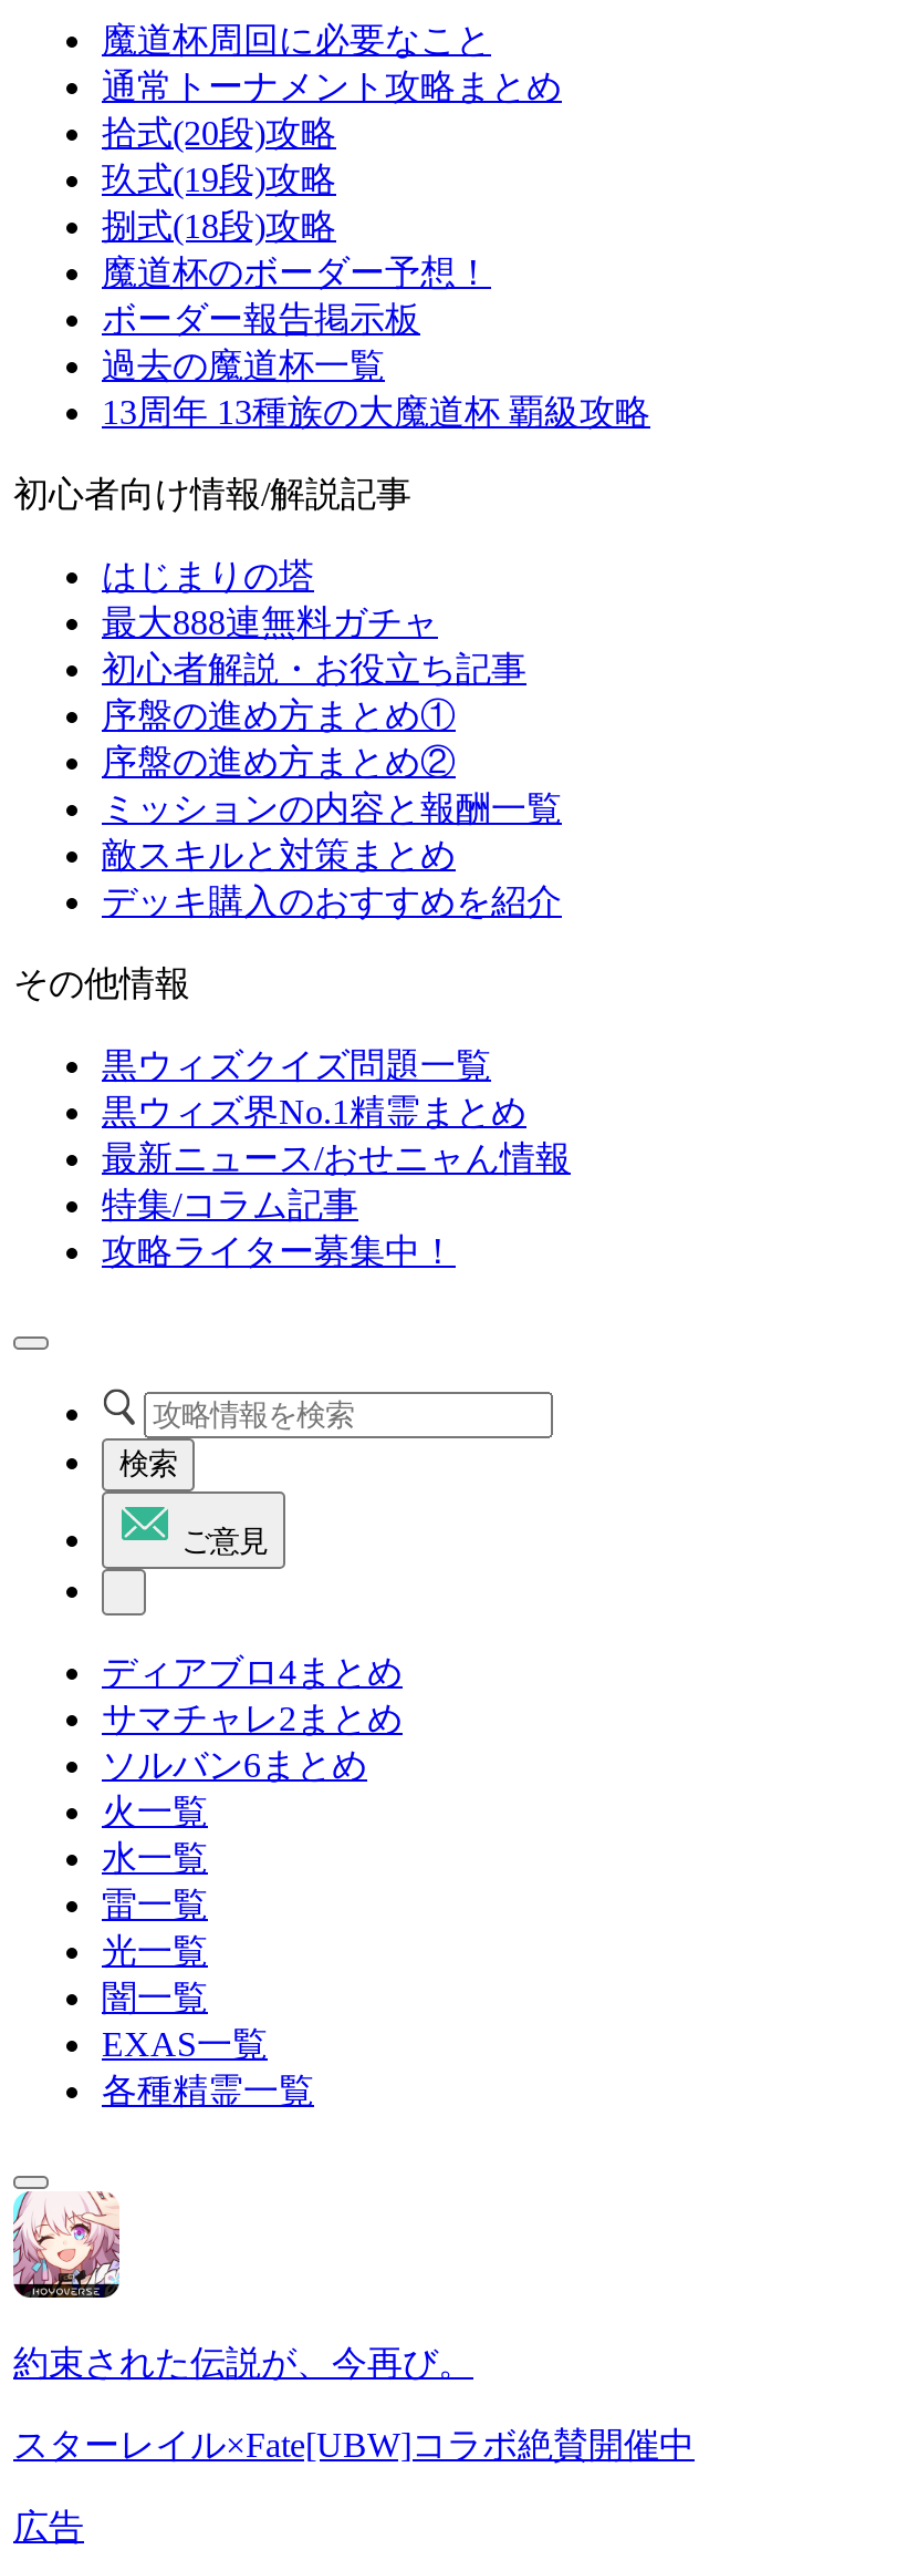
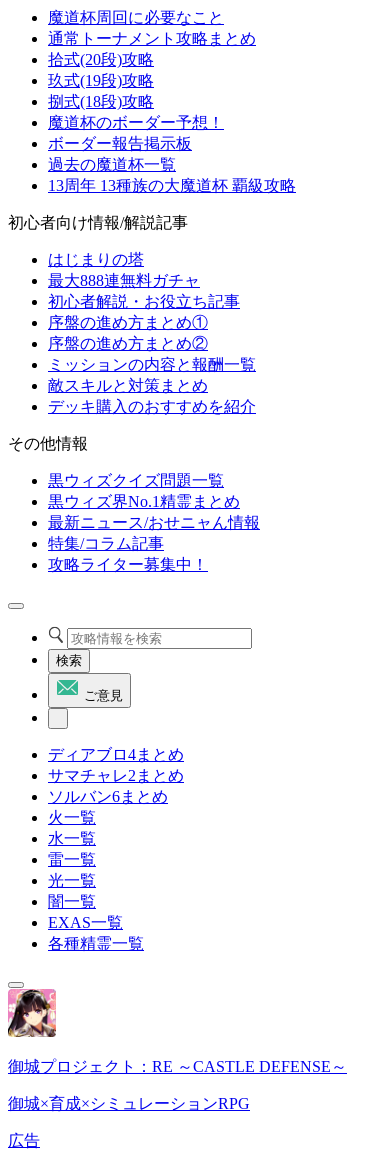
- [image]
- 約束された伝説が、今再び。
+ [image]
+ 御城プロジェクト：RE ～CASTLE DEFENSE～

- スターレイル×Fate[UBW]コラボ絶賛開催中
+ 御城×育成×シミュレーションRPG
